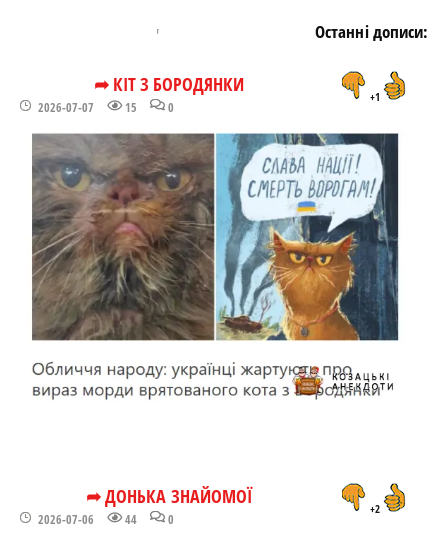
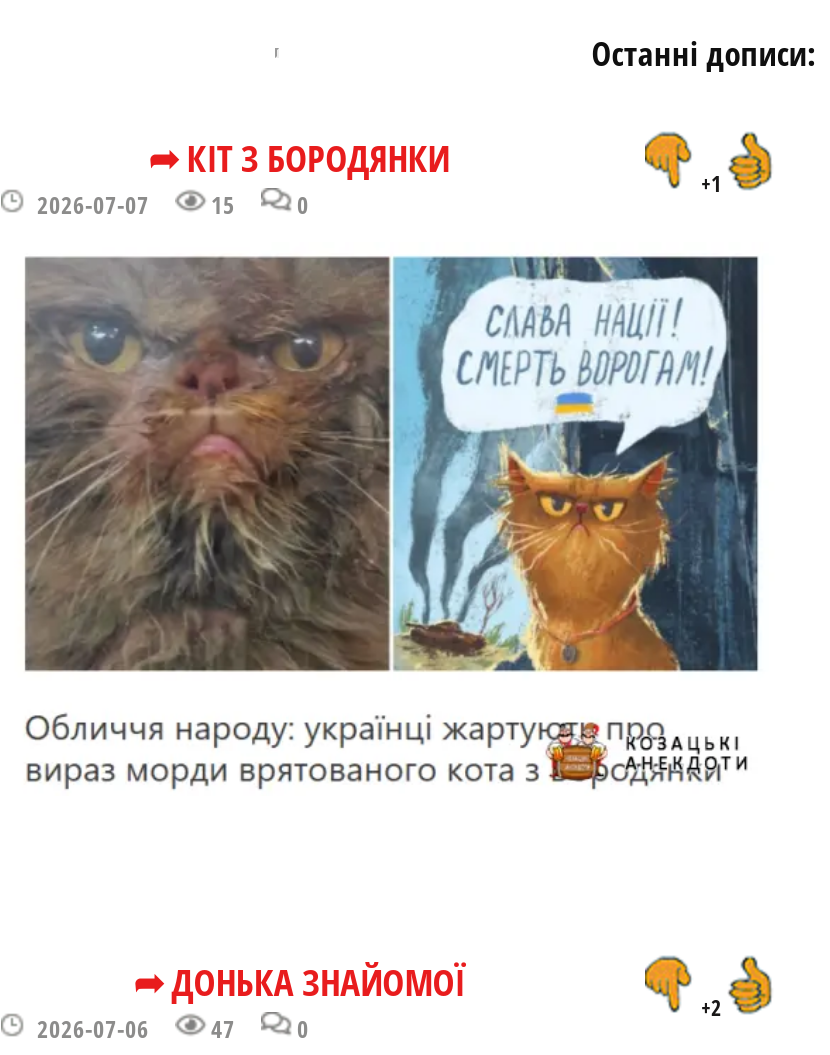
- 2026-07-06 44 0
+ 2026-07-06 47 0
